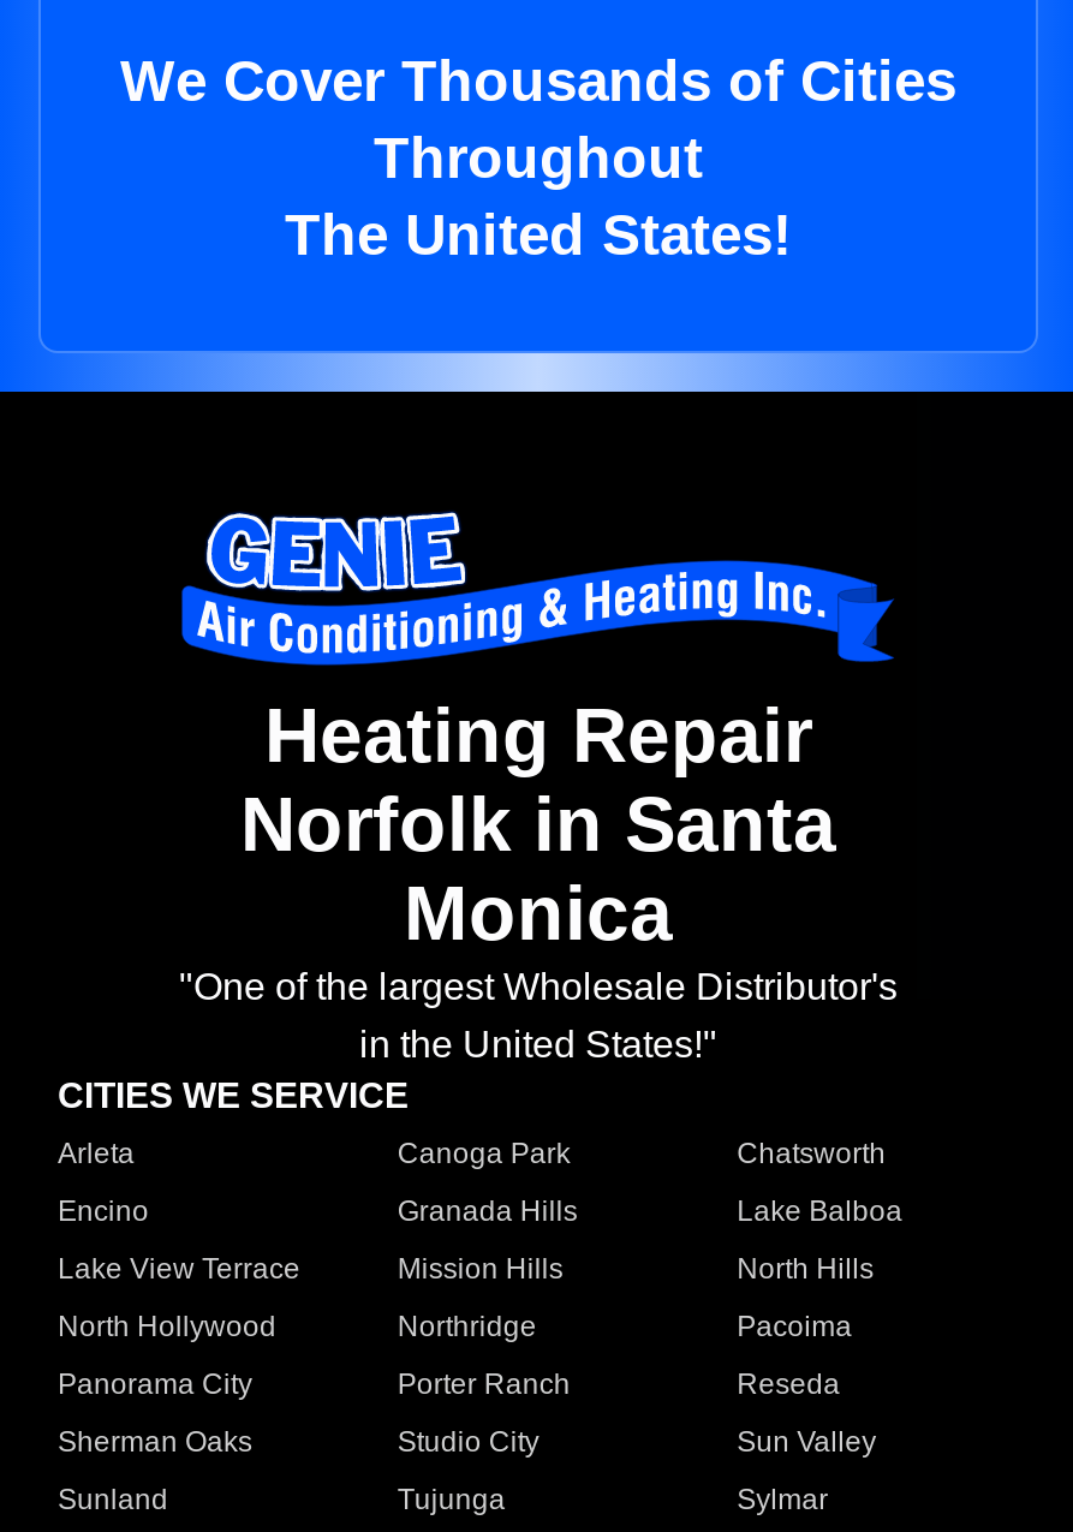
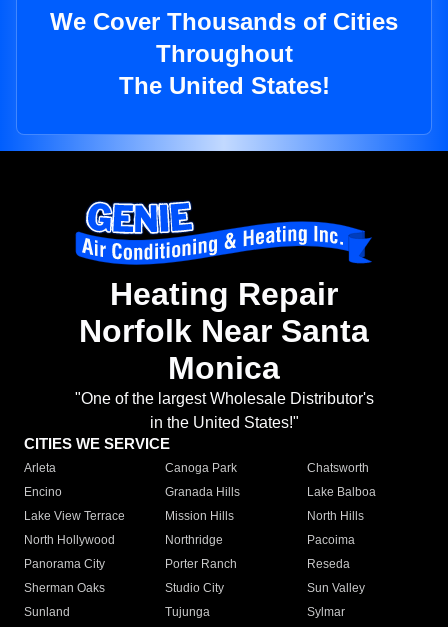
- Norfolk in Santa
+ Norfolk Near Santa
